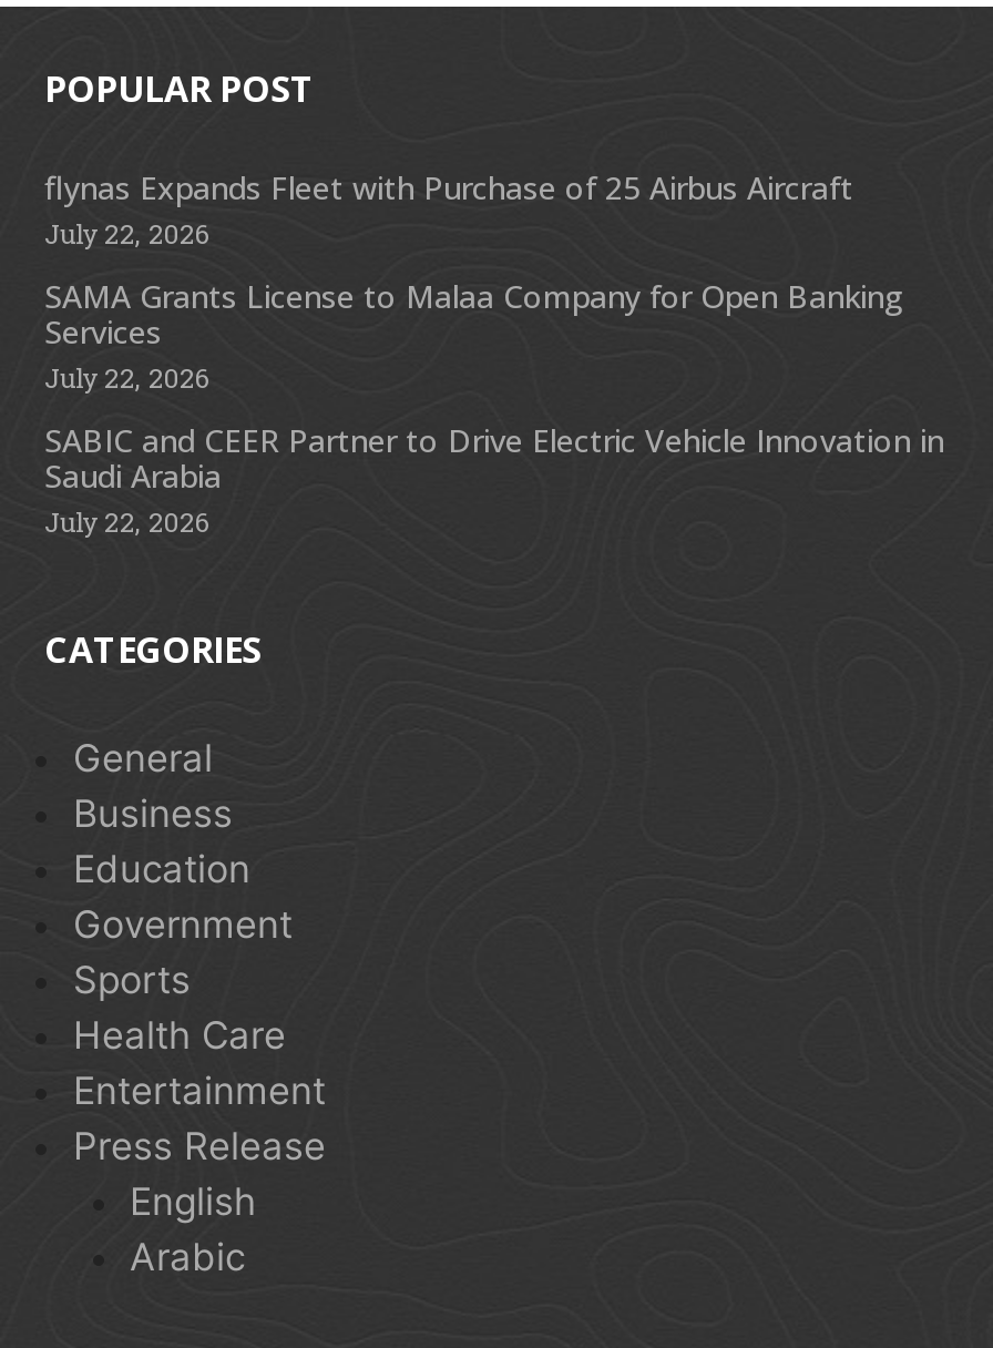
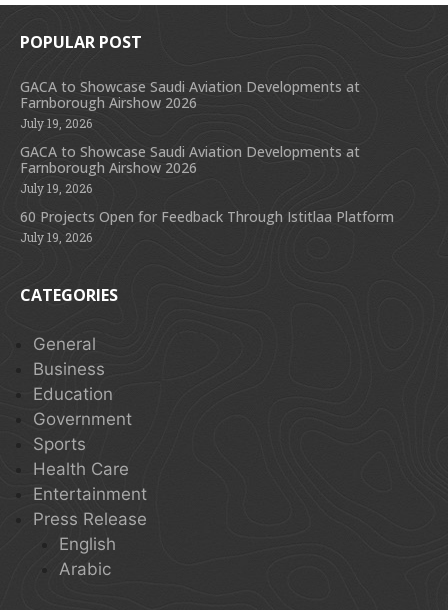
- flynas Expands Fleet with Purchase of 25 Airbus Aircraft
- July 22, 2026
+ GACA to Showcase Saudi Aviation Developments at
+ Farnborough Airshow 2026
+ July 19, 2026

- SAMA Grants License to Malaa Company for Open Banking
- Services
- July 22, 2026
+ GACA to Showcase Saudi Aviation Developments at
+ Farnborough Airshow 2026
+ July 19, 2026

- SABIC and CEER Partner to Drive Electric Vehicle Innovation in
- Saudi Arabia
- July 22, 2026
+ 60 Projects Open for Feedback Through Istitlaa Platform
+ July 19, 2026
